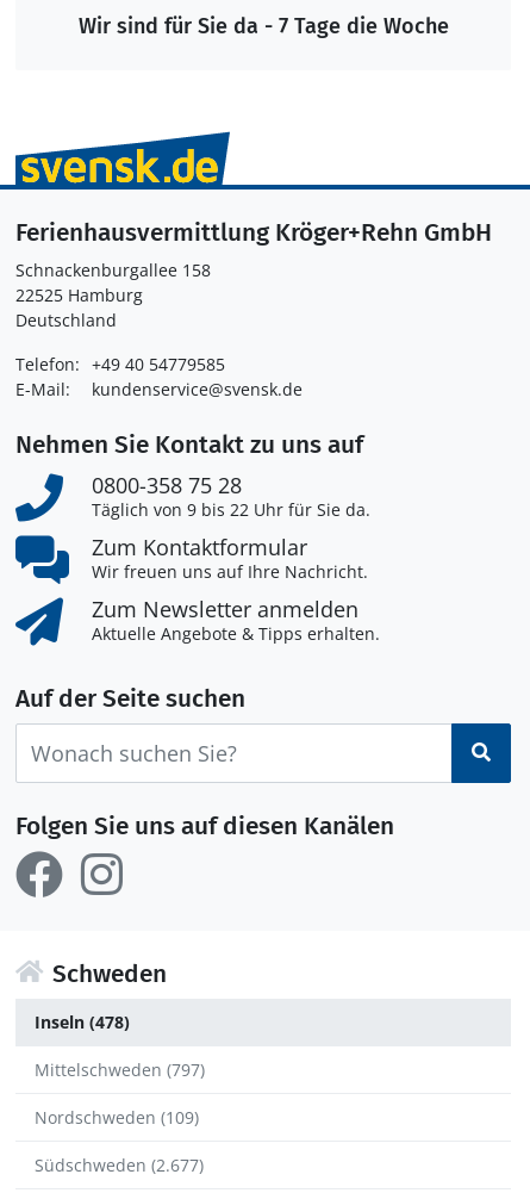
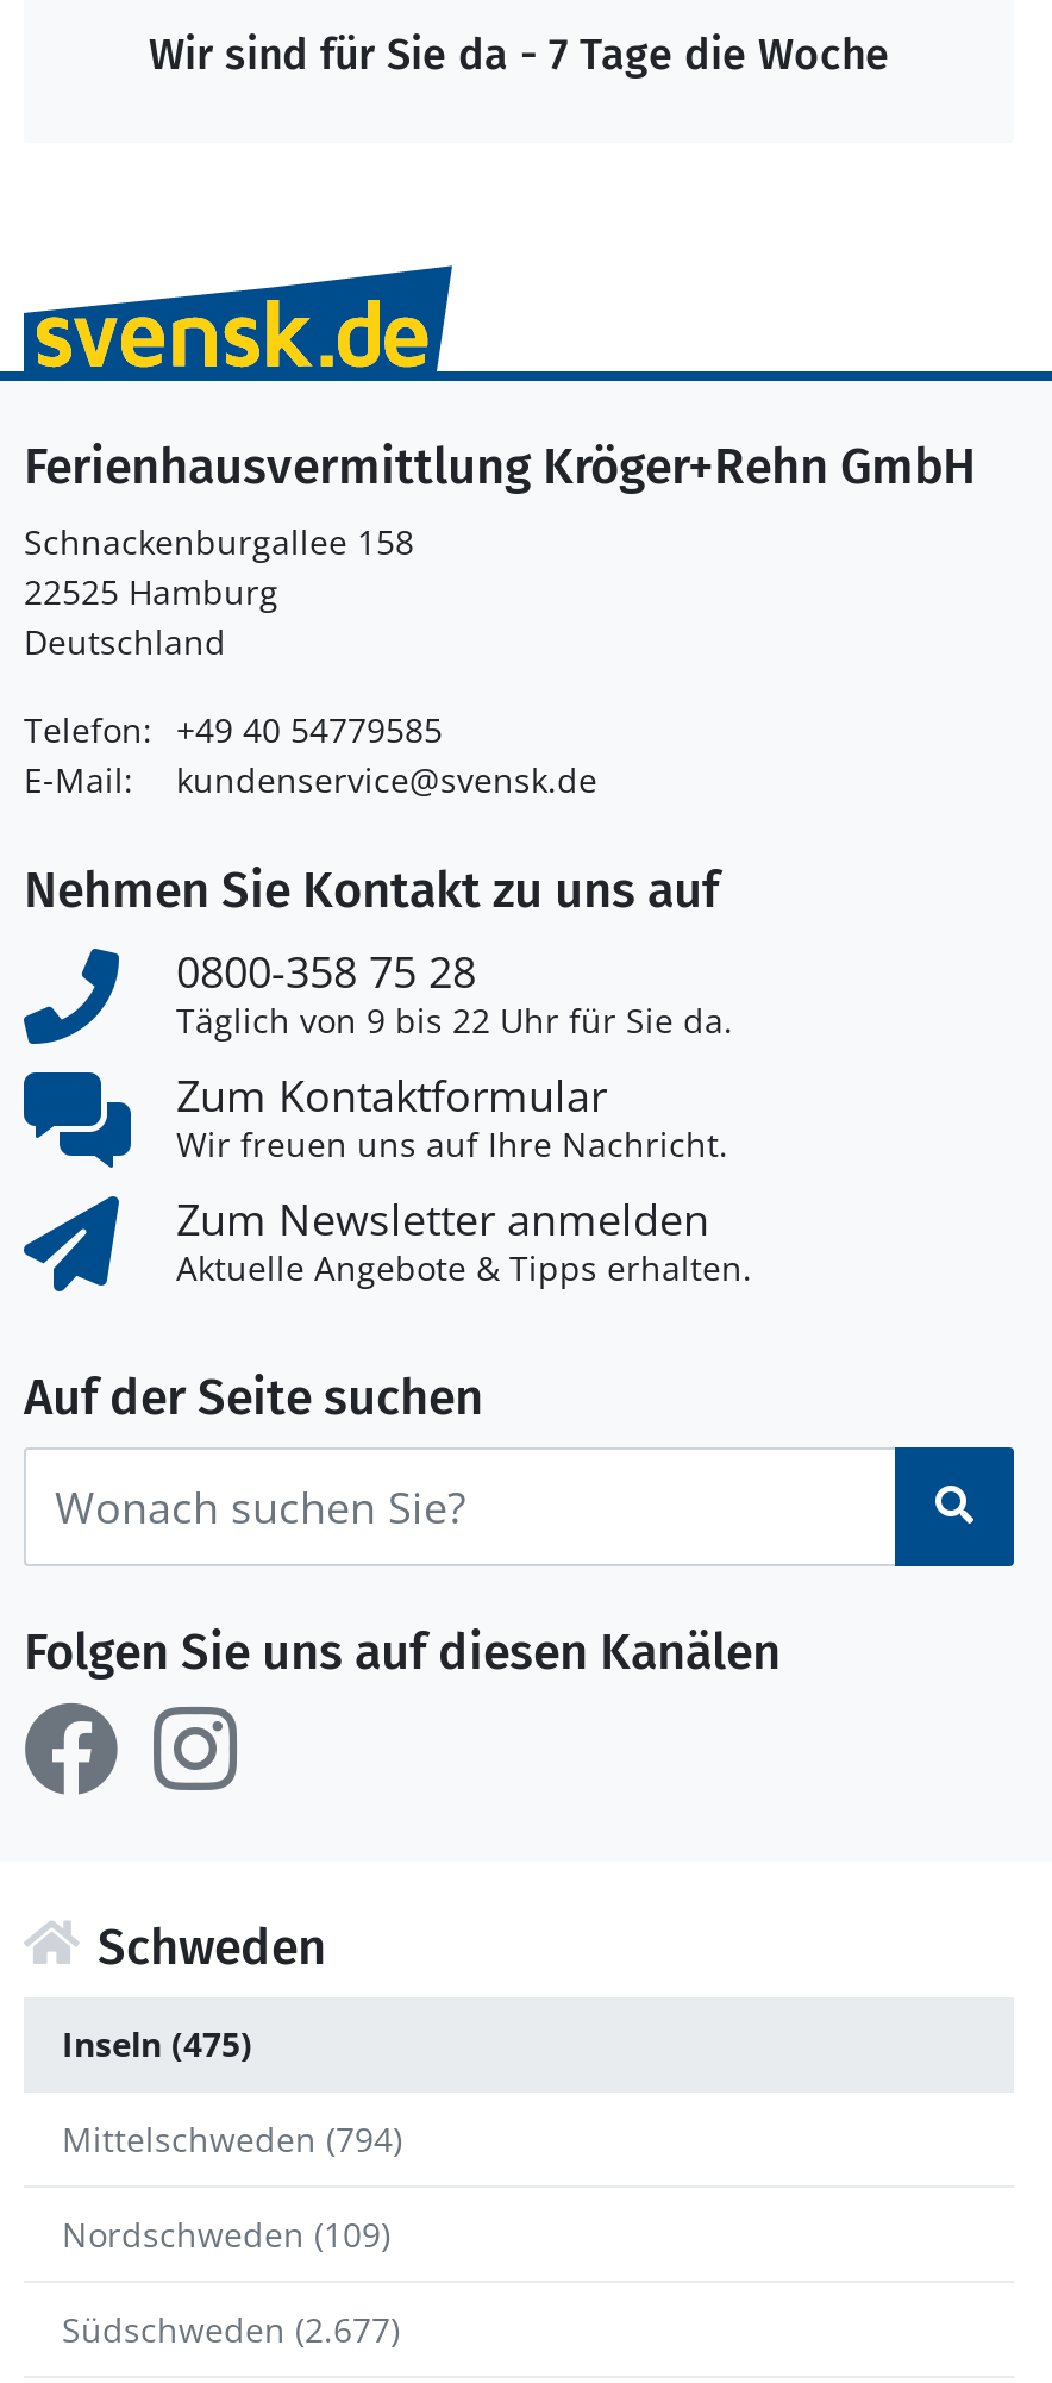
- Inseln (478)
+ Inseln (475)

- Mittelschweden (797)
+ Mittelschweden (794)
